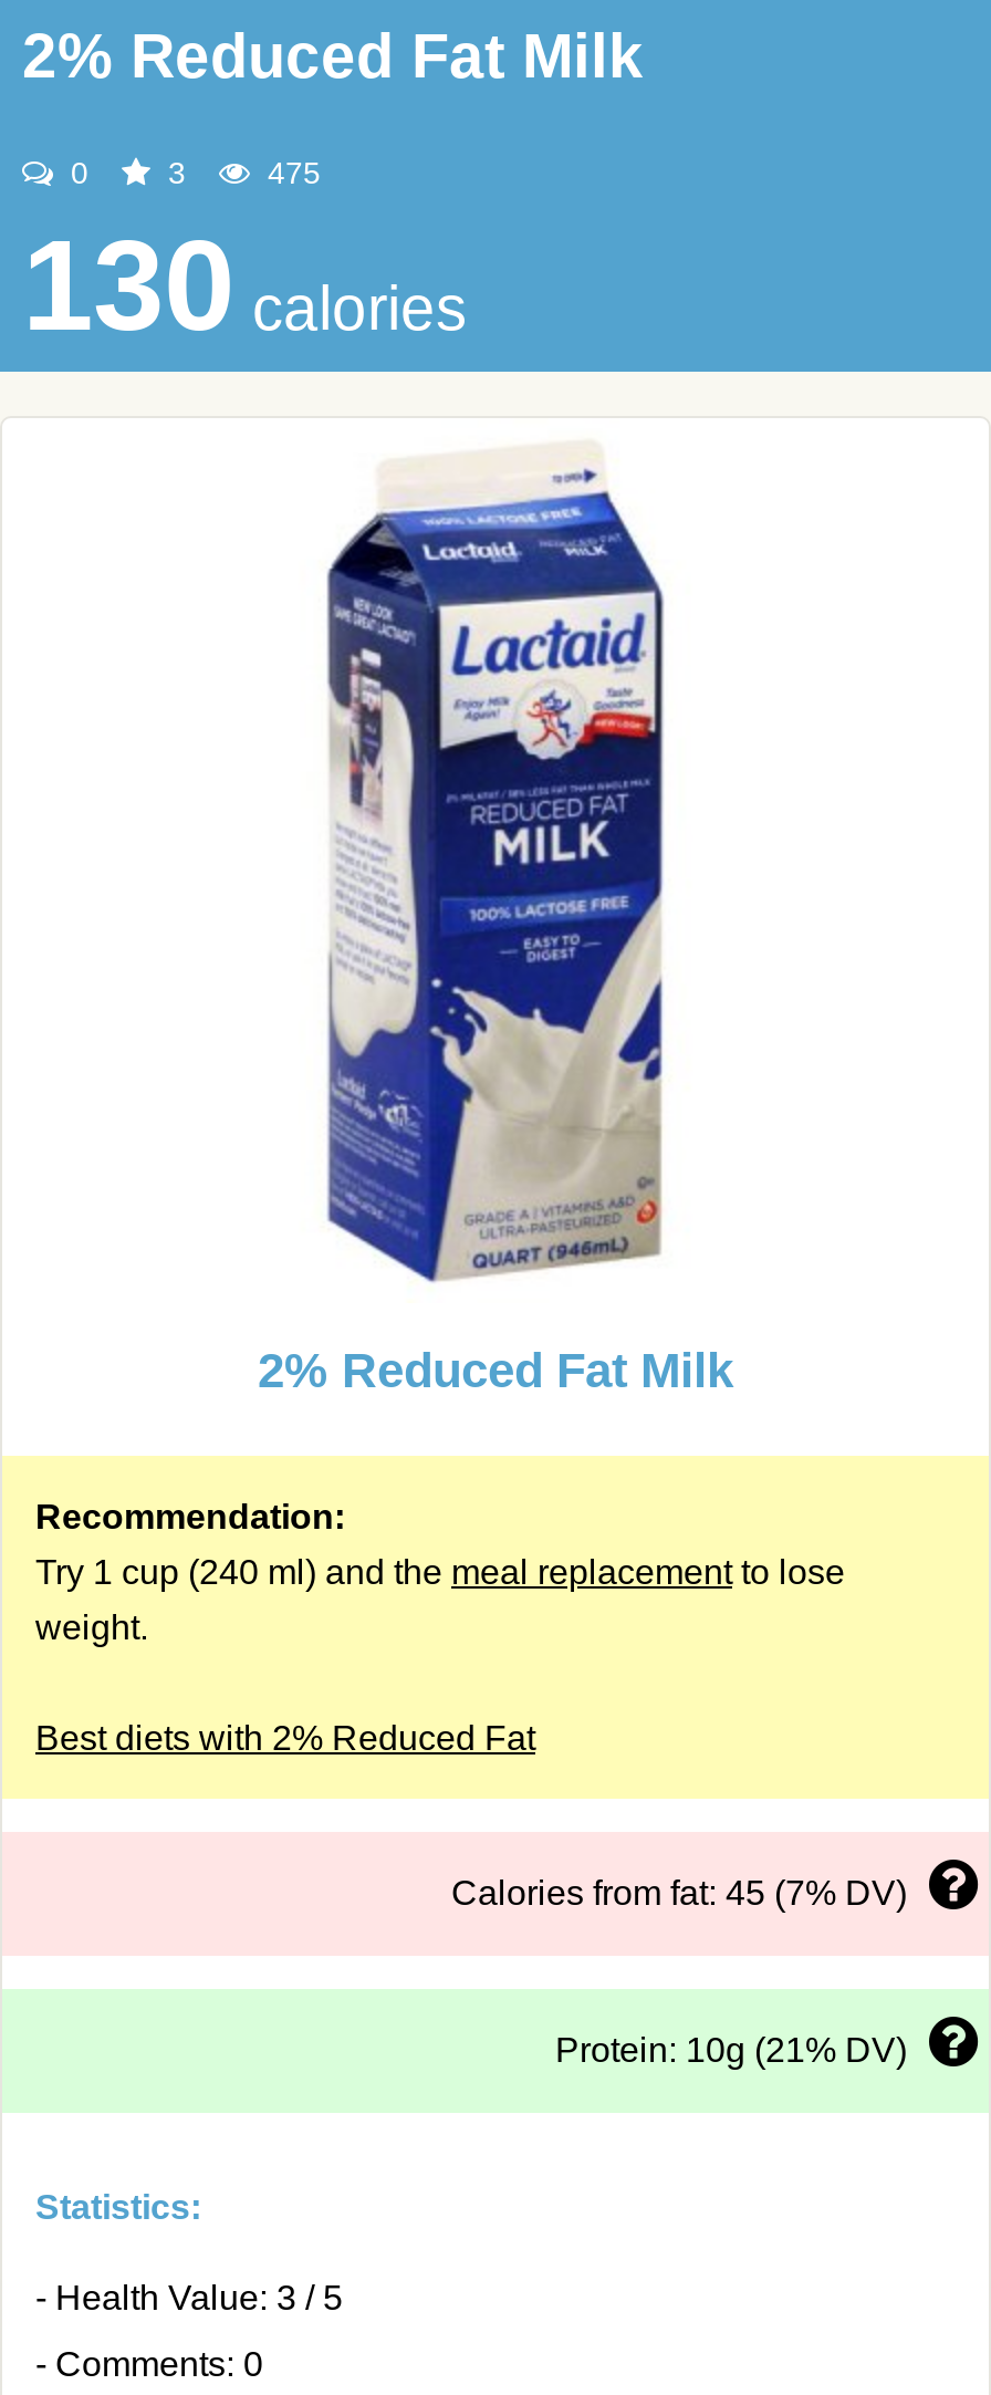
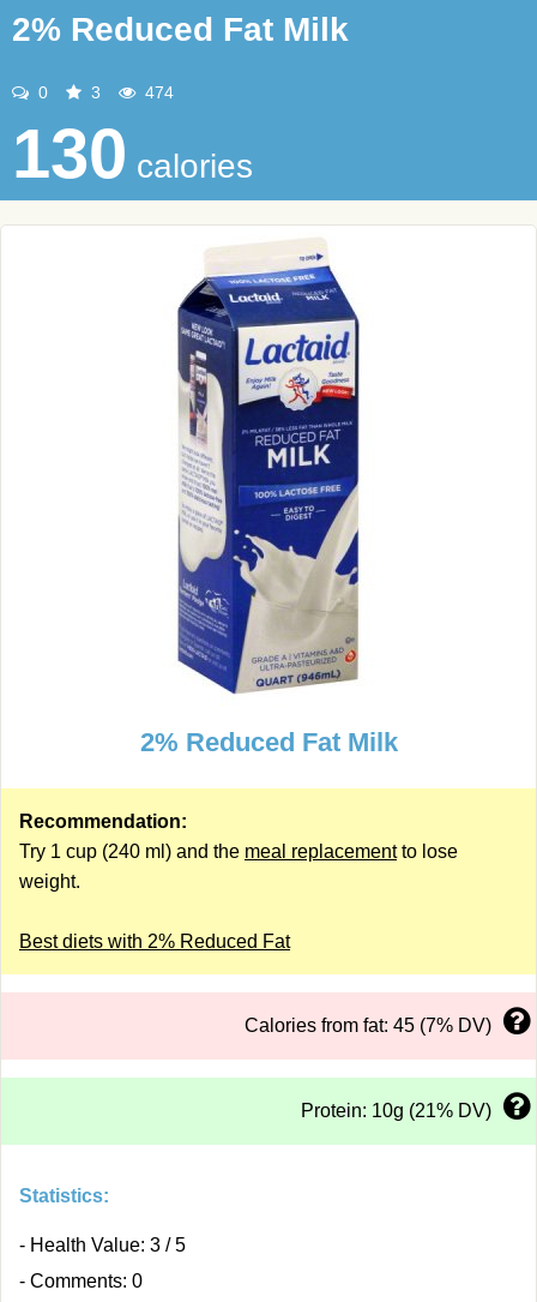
- 475
+ 474
